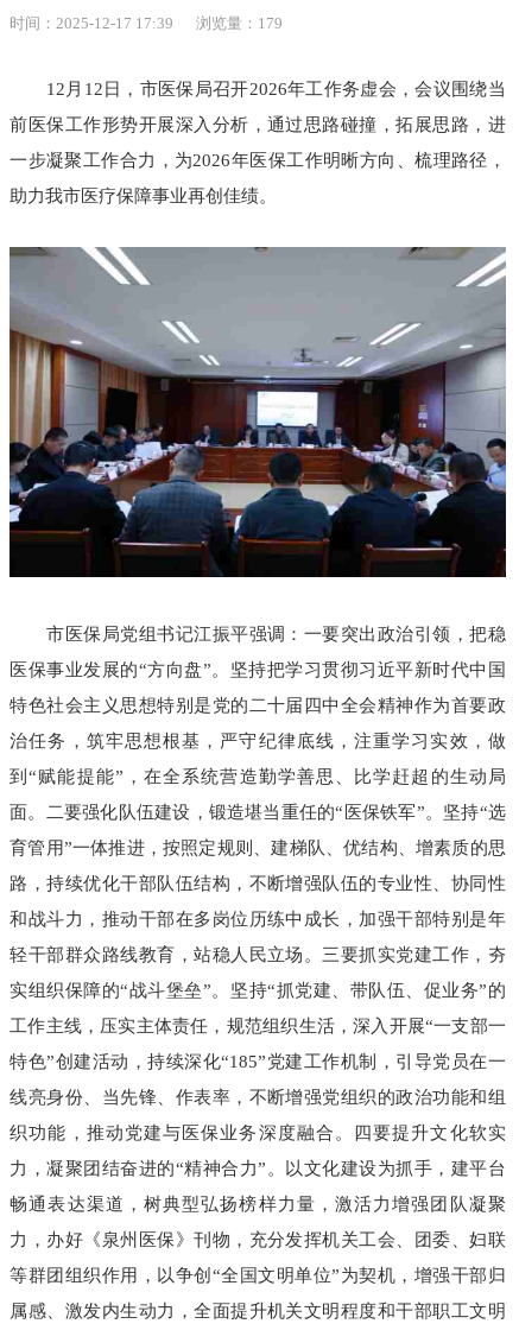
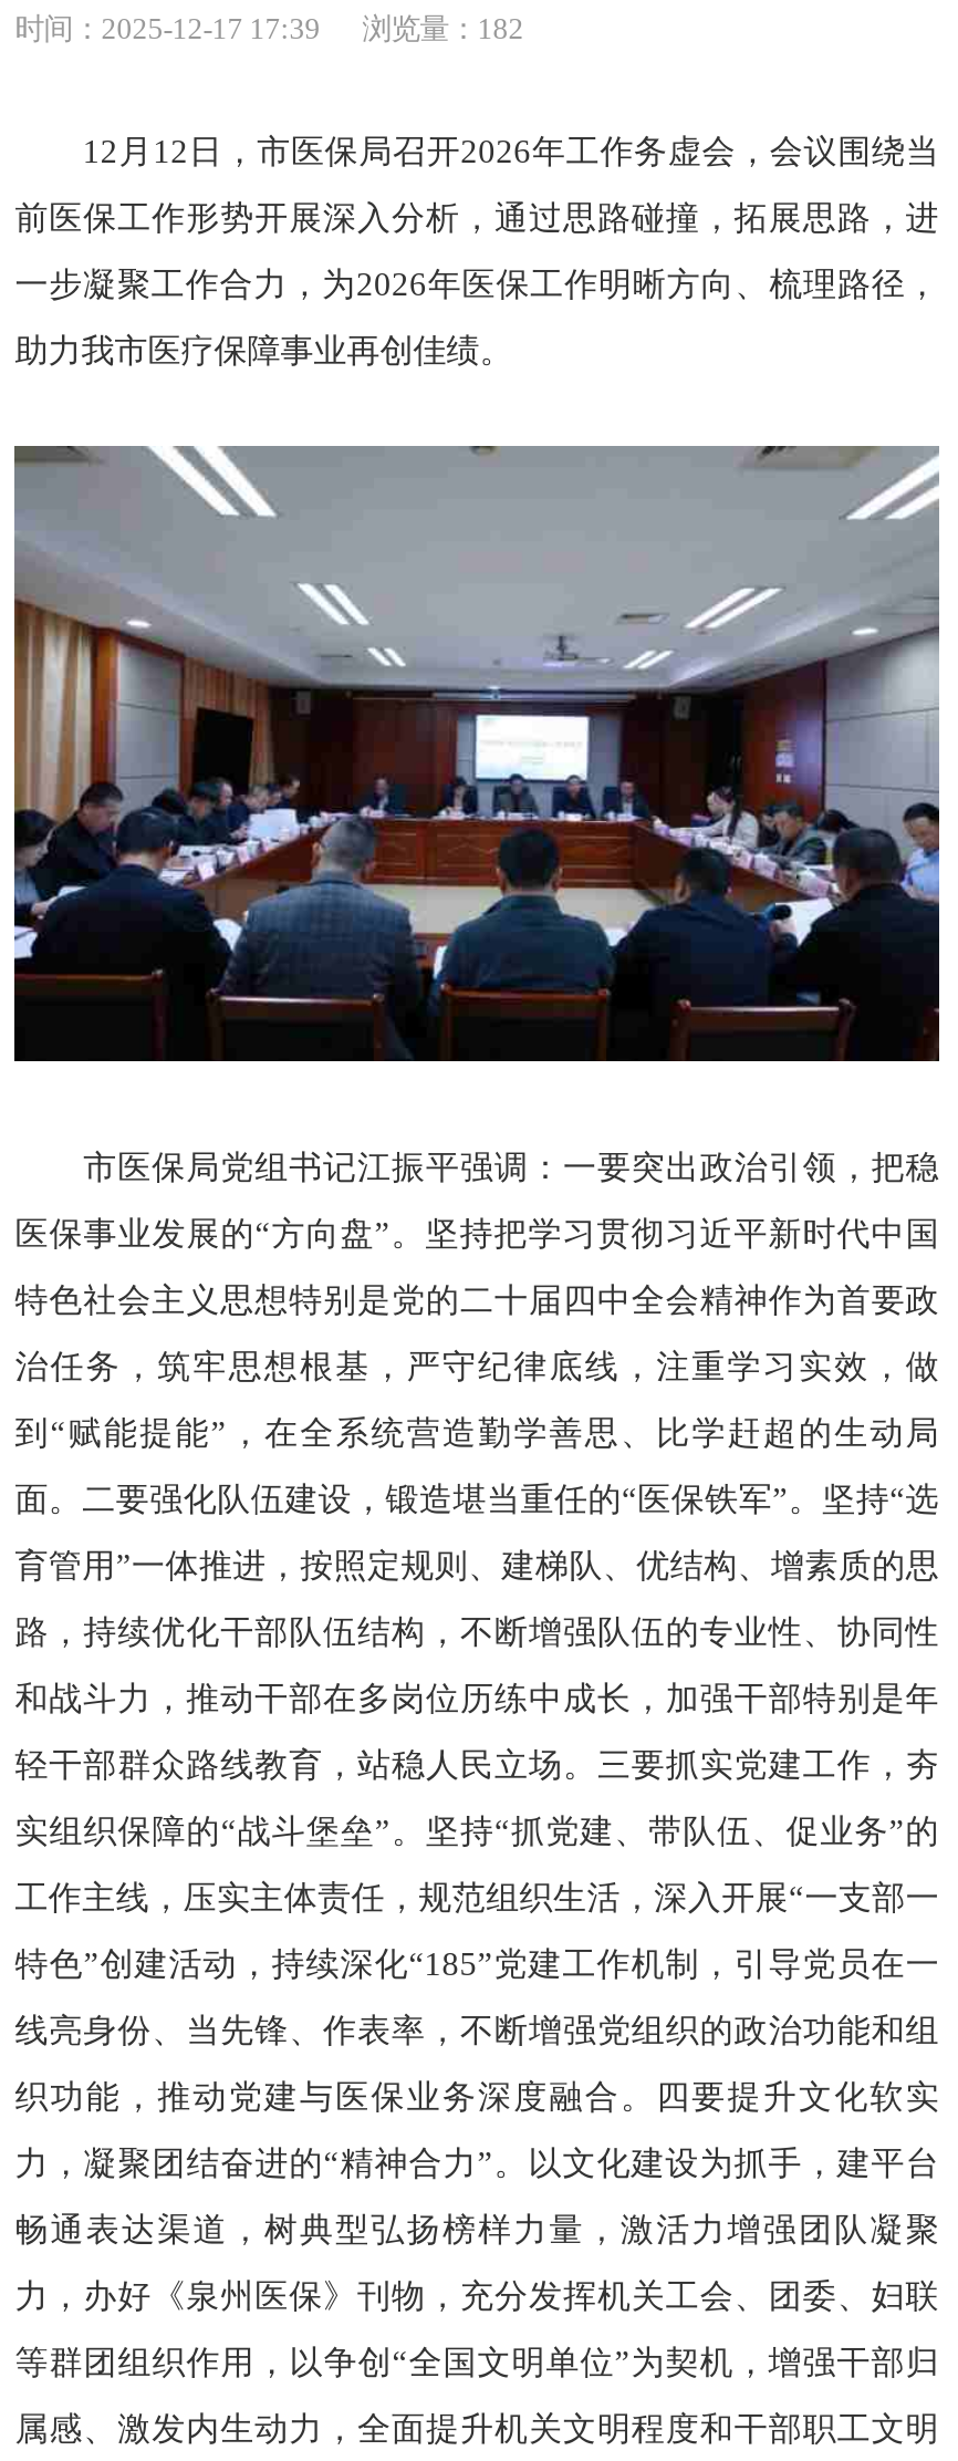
- 时间：2025-12-17 17:39 浏览量：179
+ 时间：2025-12-17 17:39 浏览量：182
